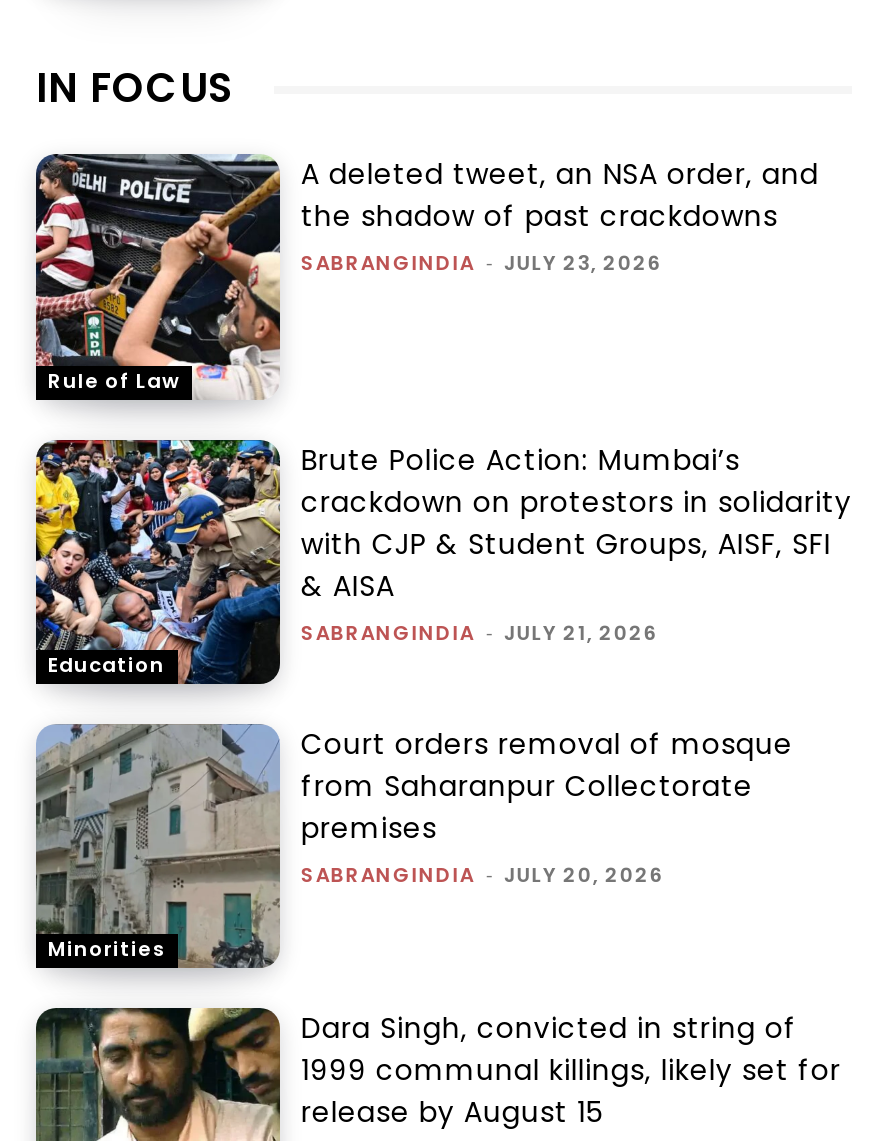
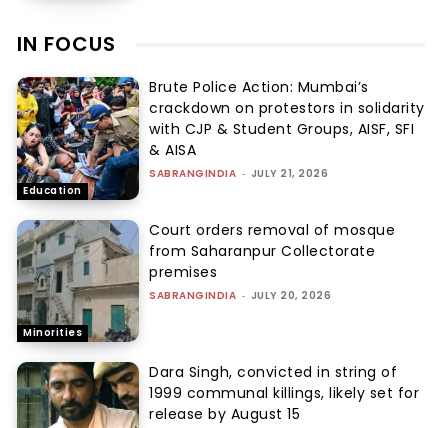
- [image]
- Rule of Law

- A deleted tweet, an NSA order, and
- the shadow of past crackdowns
- SABRANGINDIA - JULY 23, 2026
